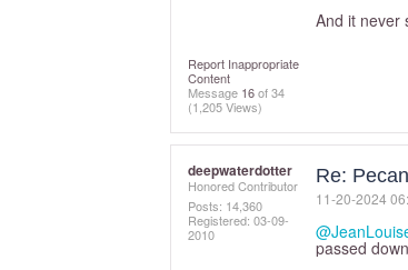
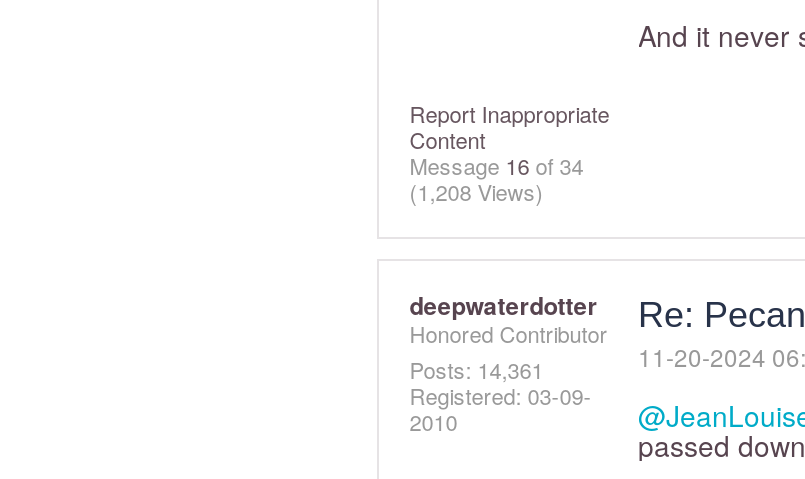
- (1,205 Views)
+ (1,208 Views)

- Posts: 14,360
+ Posts: 14,361
